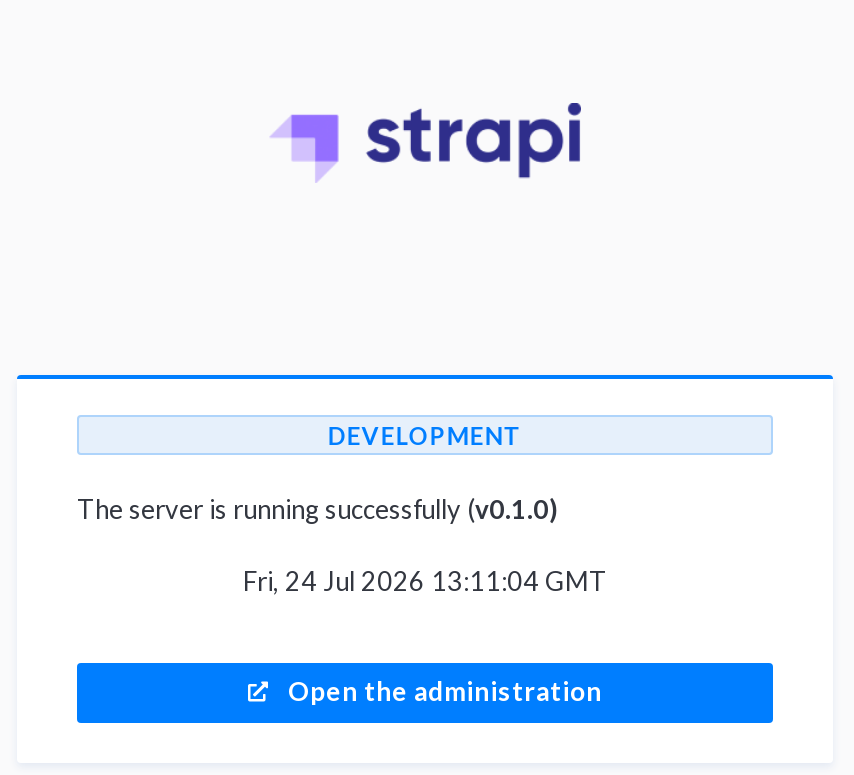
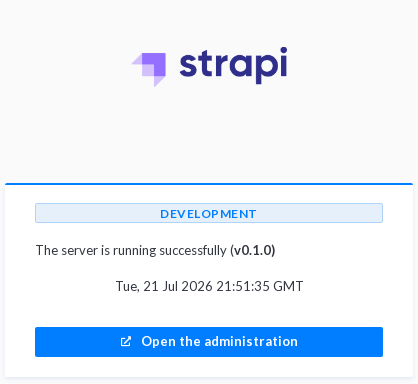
- Fri, 24 Jul 2026 13:11:04 GMT
+ Tue, 21 Jul 2026 21:51:35 GMT
